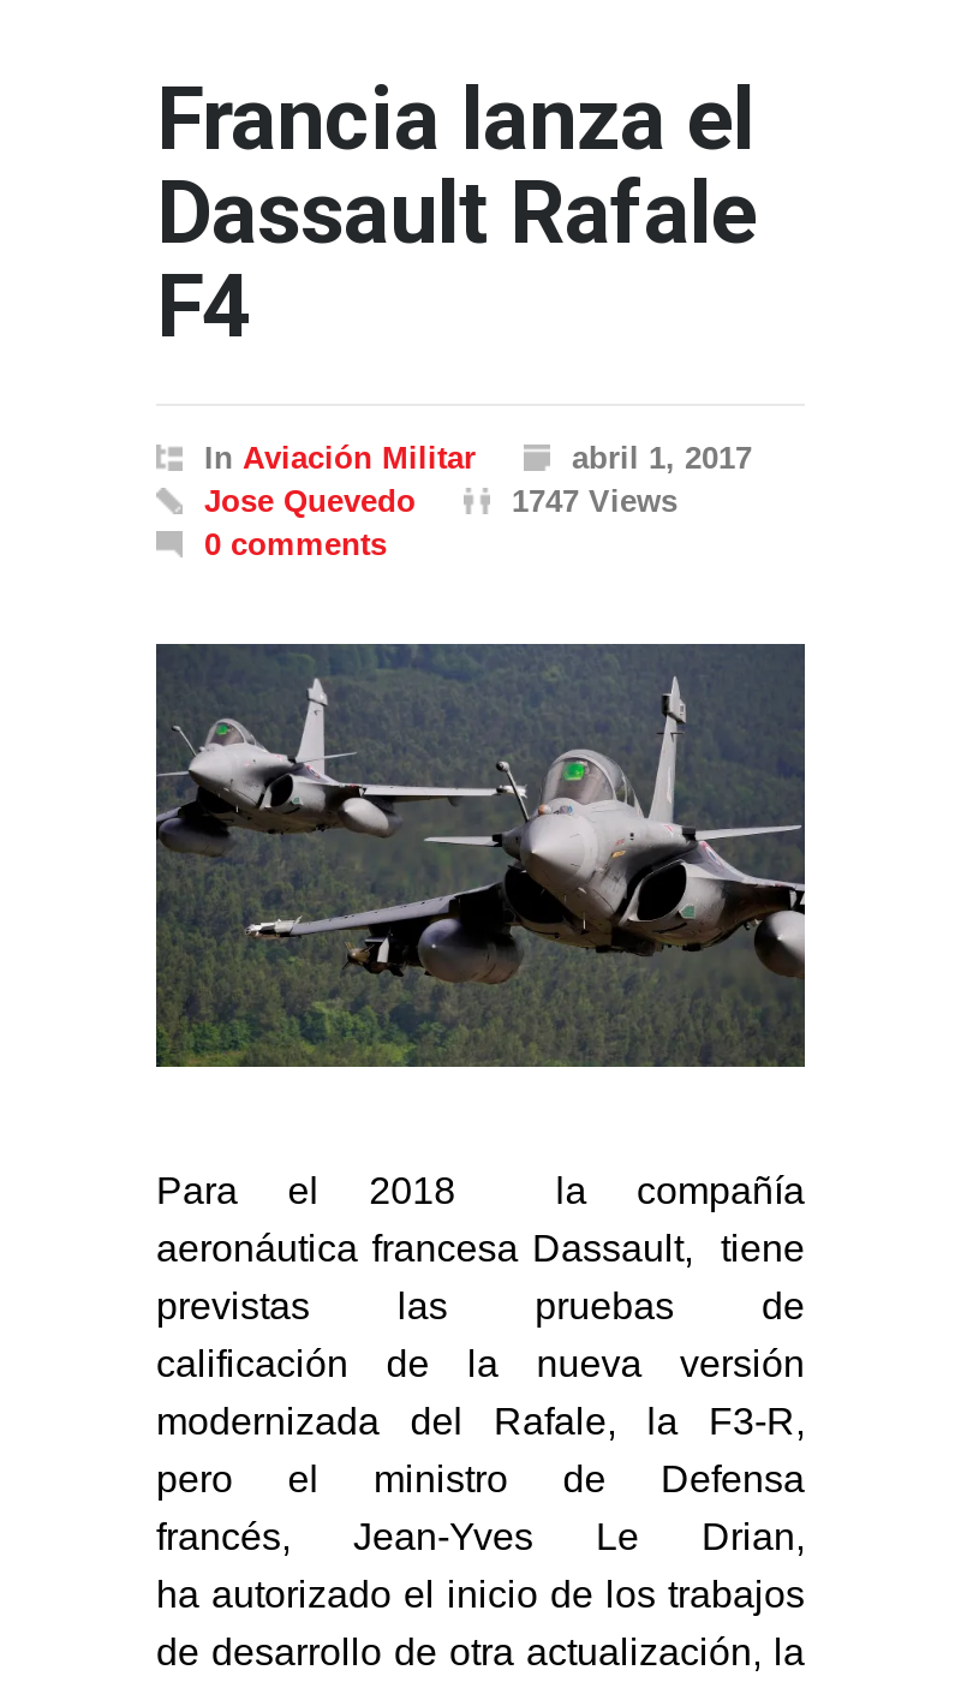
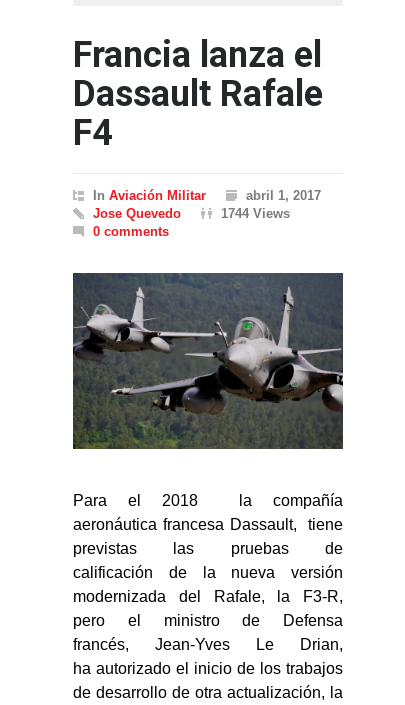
- 1747 Views
+ 1744 Views
